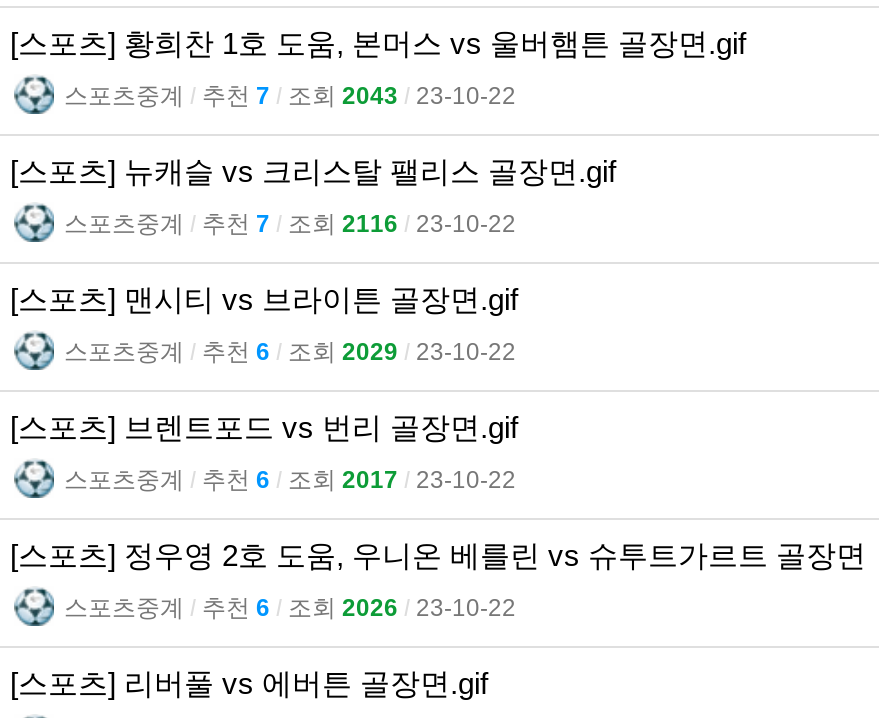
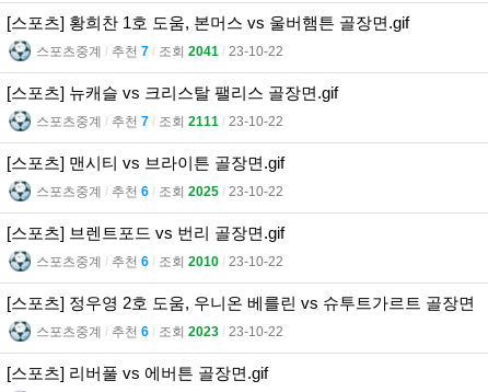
- 스포츠중계 l 추천 7 l 조회 2043 l 23-10-22
+ 스포츠중계 l 추천 7 l 조회 2041 l 23-10-22

- 스포츠중계 l 추천 7 l 조회 2116 l 23-10-22
+ 스포츠중계 l 추천 7 l 조회 2111 l 23-10-22

- 스포츠중계 l 추천 6 l 조회 2029 l 23-10-22
+ 스포츠중계 l 추천 6 l 조회 2025 l 23-10-22

- 스포츠중계 l 추천 6 l 조회 2017 l 23-10-22
+ 스포츠중계 l 추천 6 l 조회 2010 l 23-10-22

- 스포츠중계 l 추천 6 l 조회 2026 l 23-10-22
+ 스포츠중계 l 추천 6 l 조회 2023 l 23-10-22
